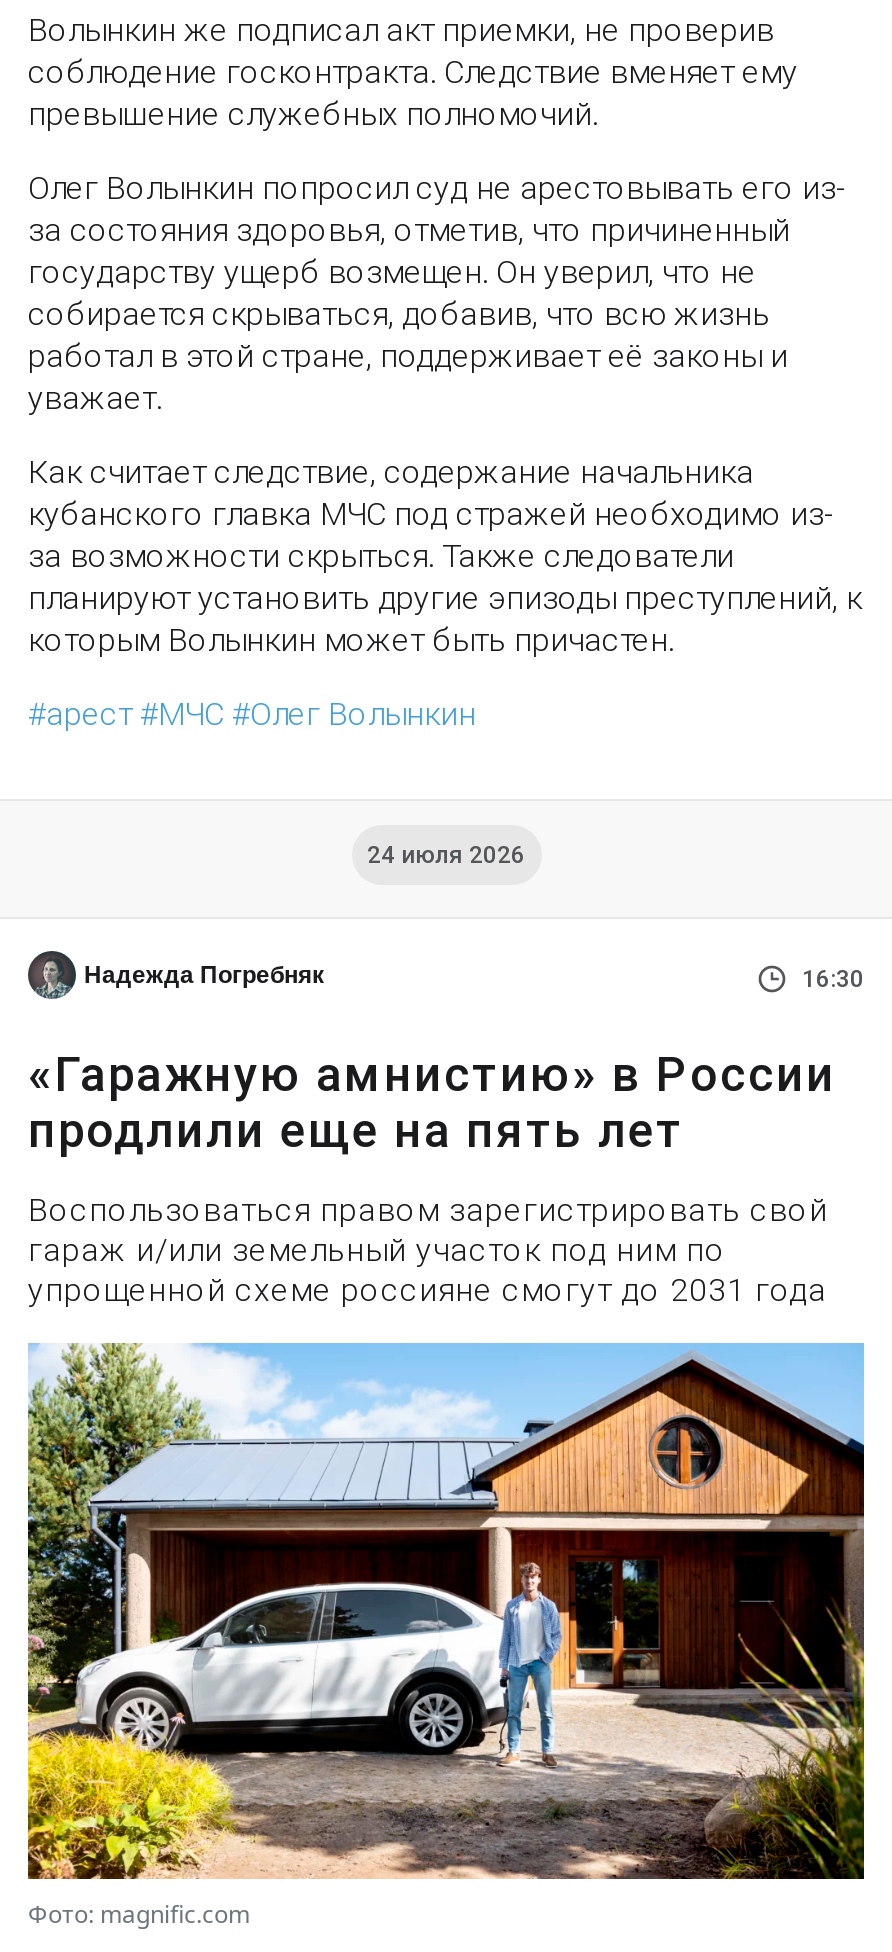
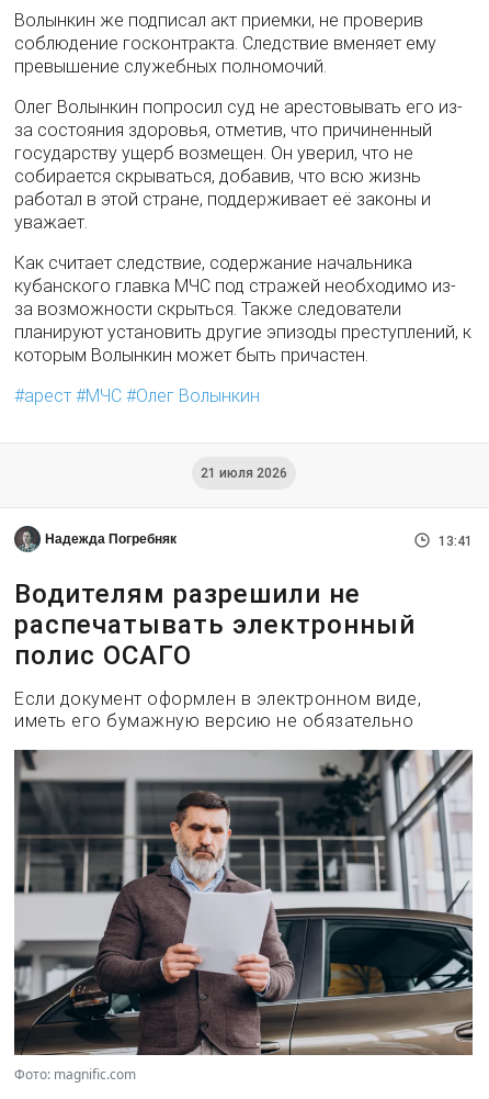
- 24 июля 2026
+ 21 июля 2026

- 16:30
+ 13:41

- «Гаражную амнистию» в России
- продлили еще на пять лет
+ Водителям разрешили не
+ распечатывать электронный
+ полис ОСАГО

- Воспользоваться правом зарегистрировать свой
- гараж и/или земельный участок под ним по
- упрощенной схеме россияне смогут до 2031 года
+ Если документ оформлен в электронном виде,
+ иметь его бумажную версию не обязательно

- [image]
+ [image]
